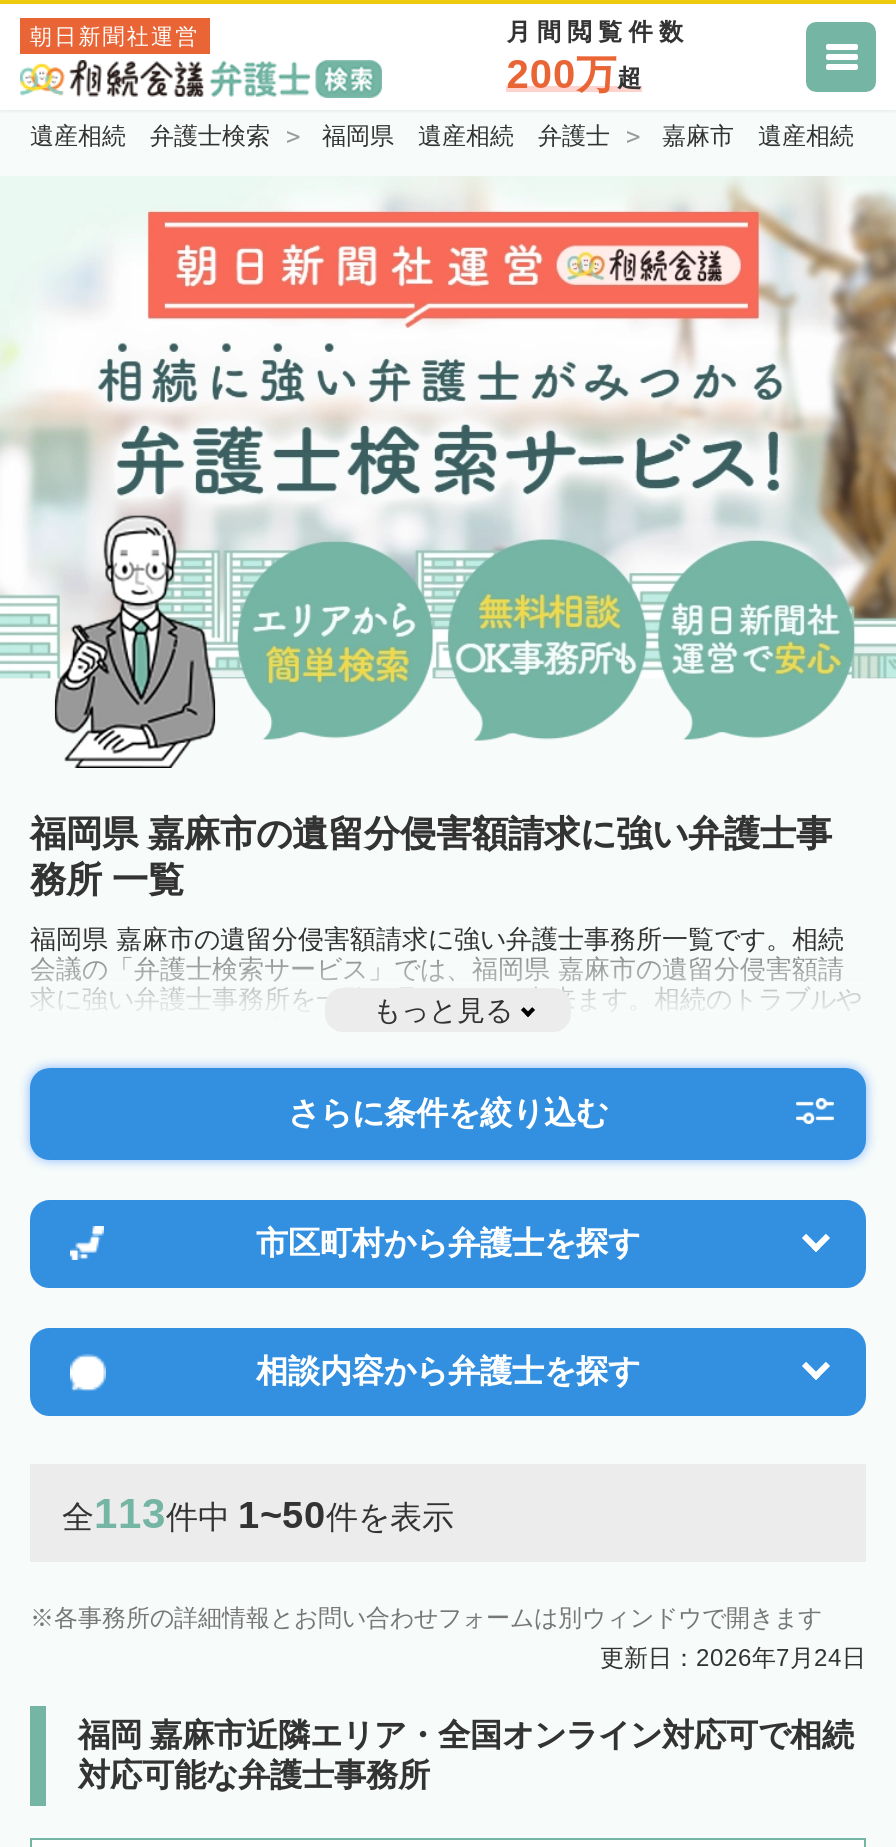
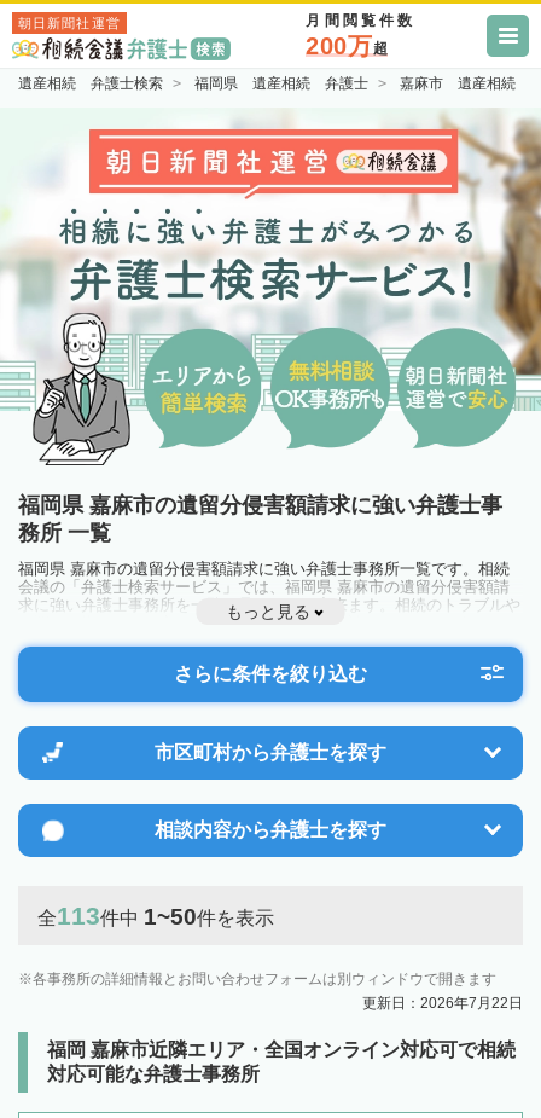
- 更新日：2026年7月24日
+ 更新日：2026年7月22日
